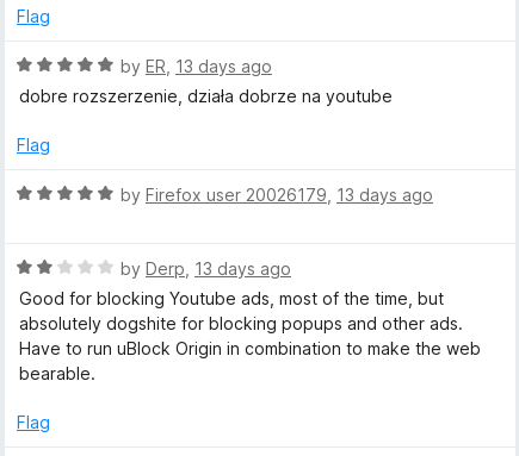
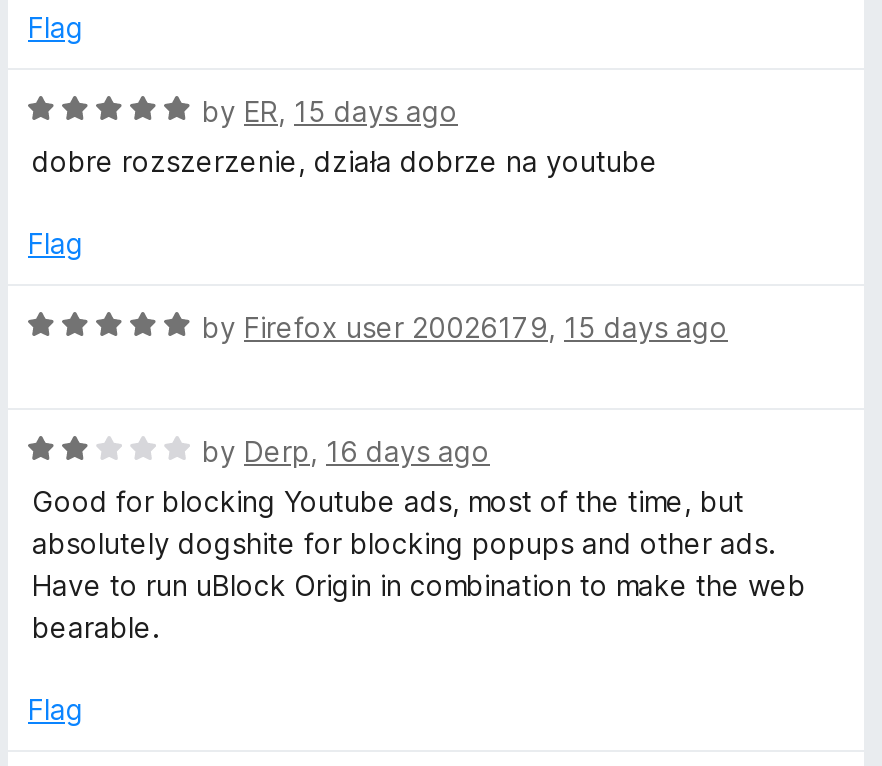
- by ER, 13 days ago
+ by ER, 15 days ago

- by Firefox user 20026179, 13 days ago
+ by Firefox user 20026179, 15 days ago

- by Derp, 13 days ago
+ by Derp, 16 days ago
